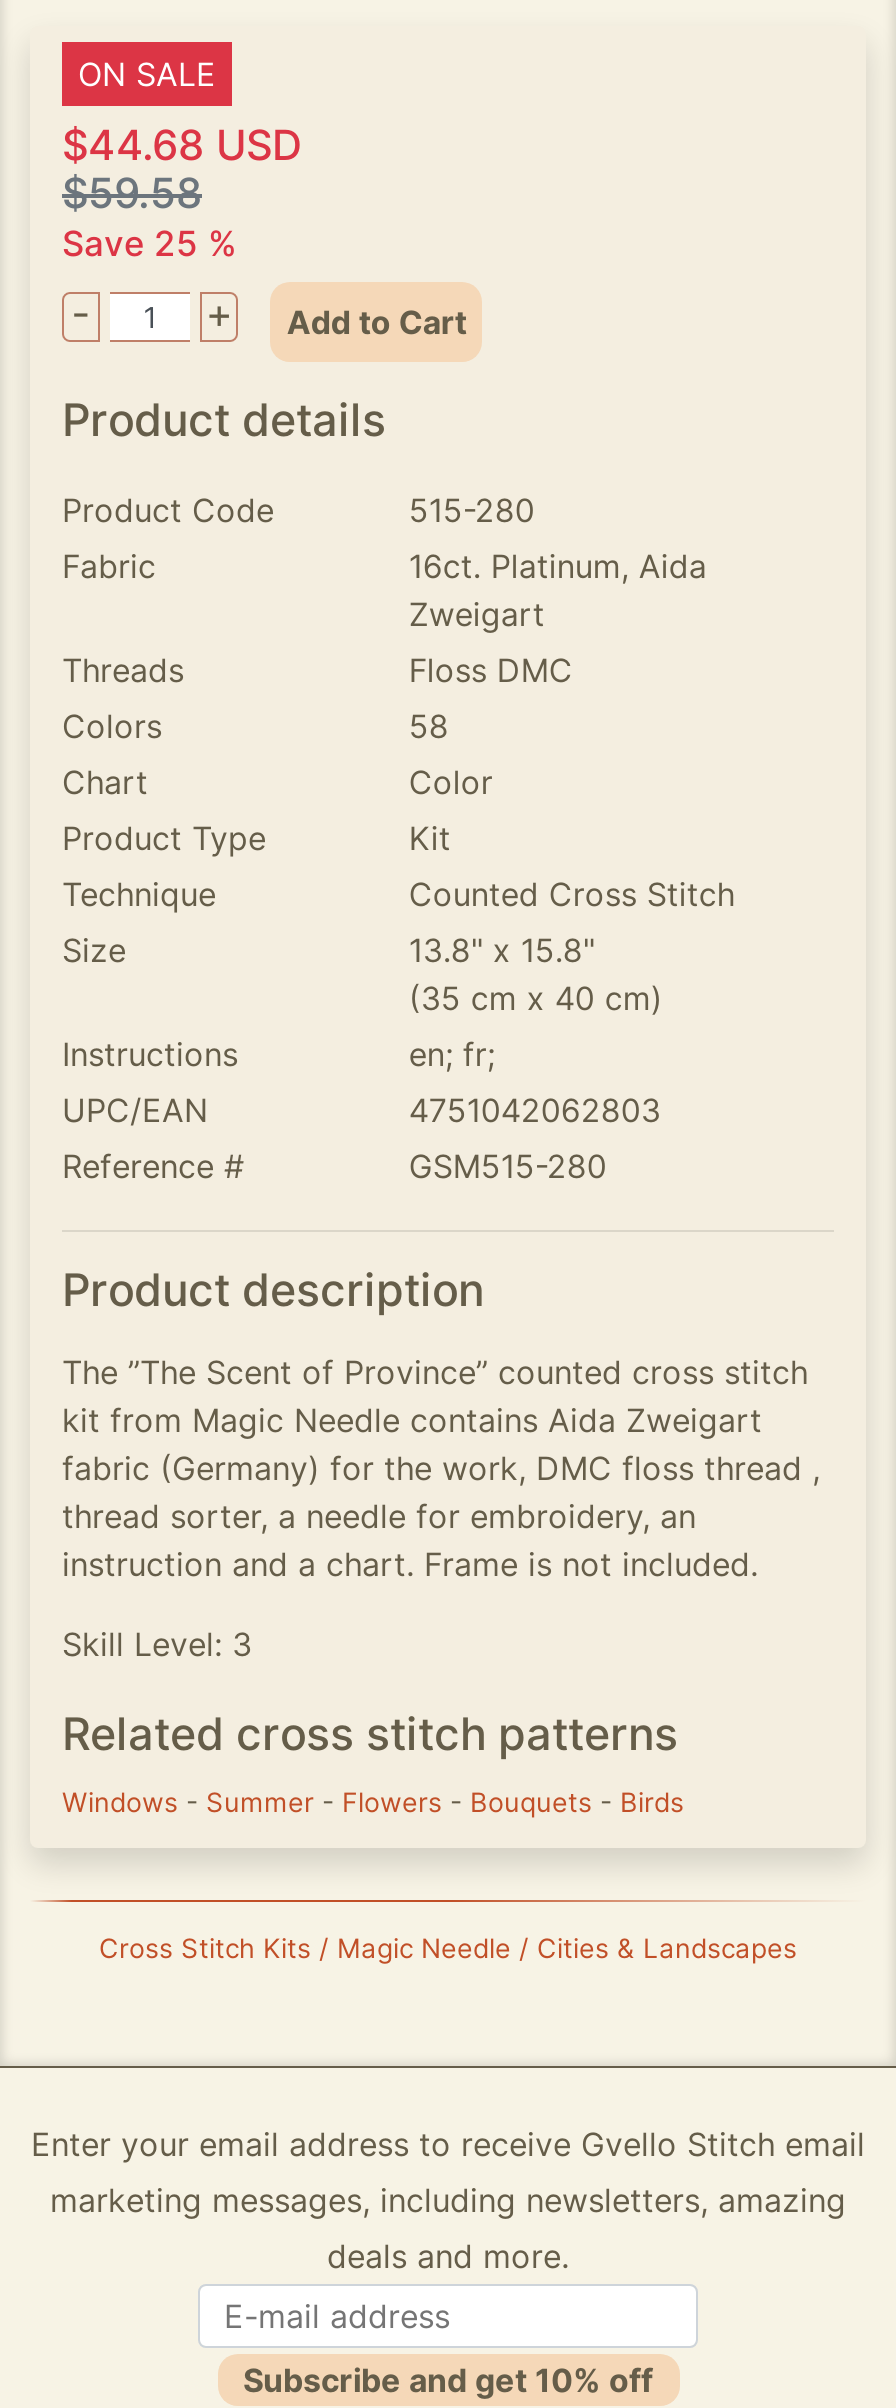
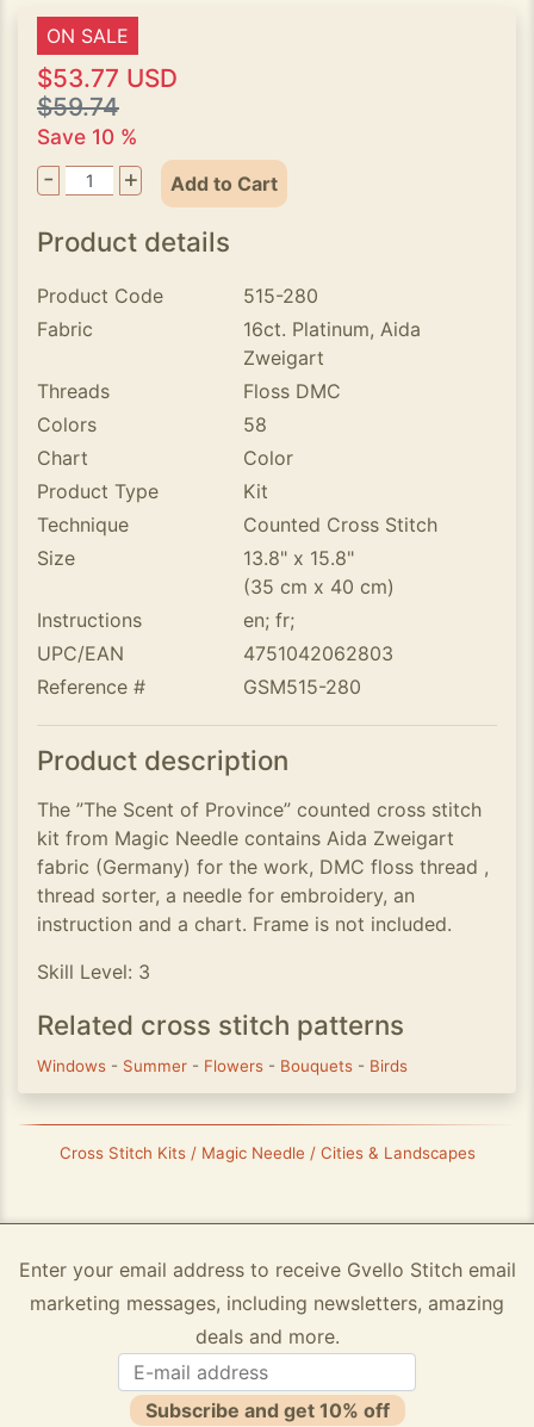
- $44.68 USD
+ $53.77 USD

- $59.58
+ $59.74

- Save 25 %
+ Save 10 %
